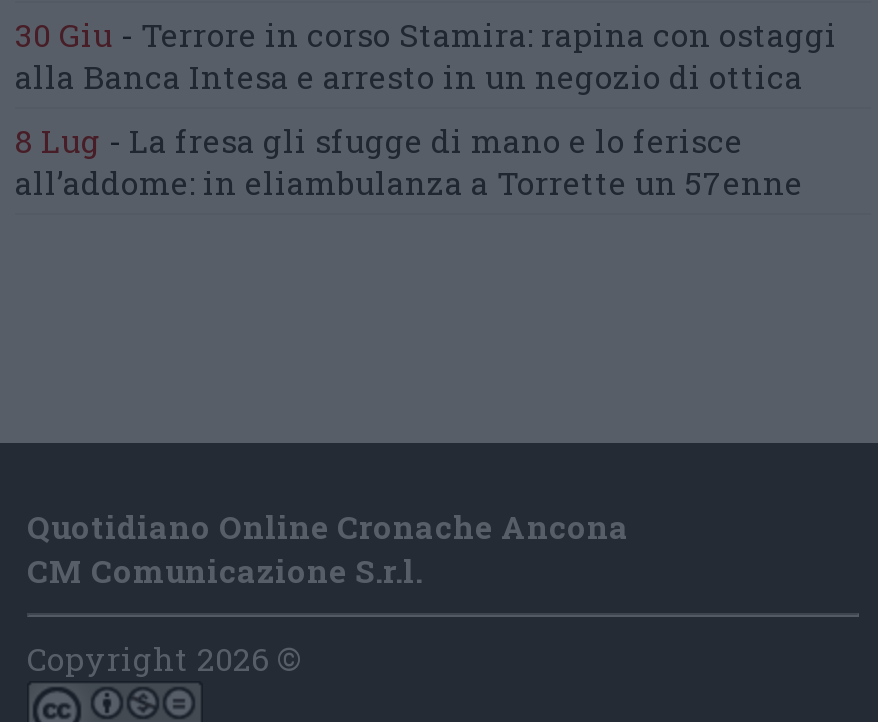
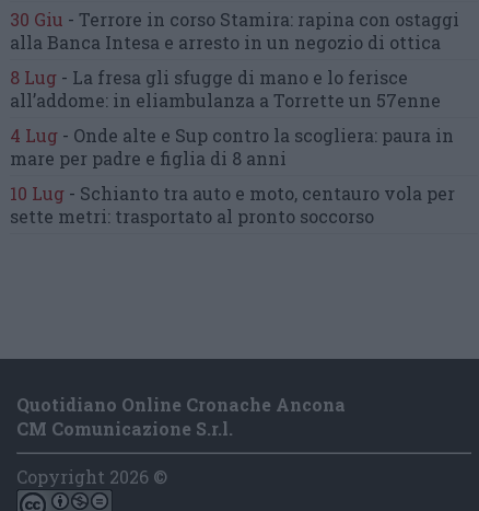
+ 4 Lug - Onde alte e Sup contro la scogliera: paura in
+ mare per padre e figlia di 8 anni
+ 10 Lug - Schianto tra auto e moto, centauro vola per
+ sette metri: trasportato al pronto soccorso
